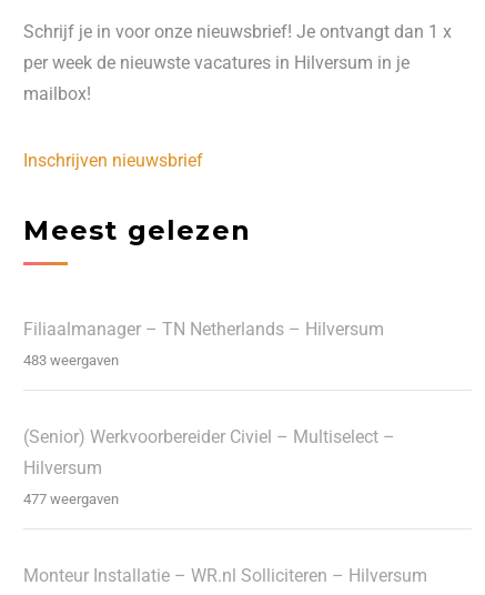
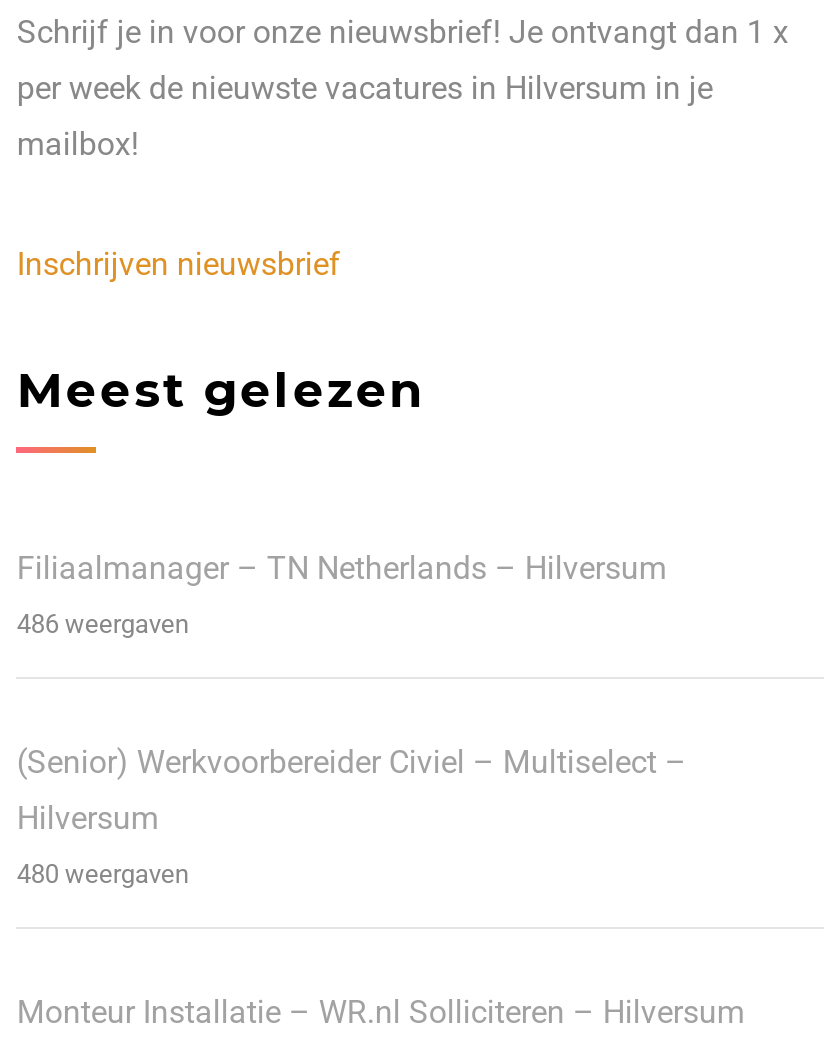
- 483 weergaven
+ 486 weergaven

- 477 weergaven
+ 480 weergaven
